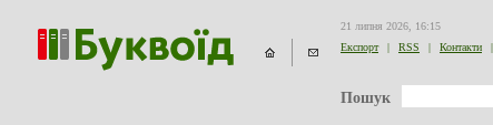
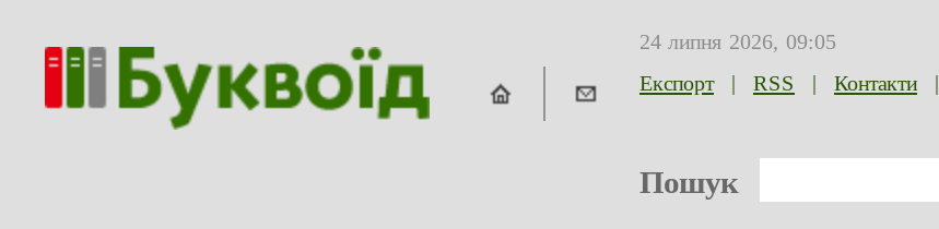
- 21 липня 2026, 16:15
+ 24 липня 2026, 09:05
